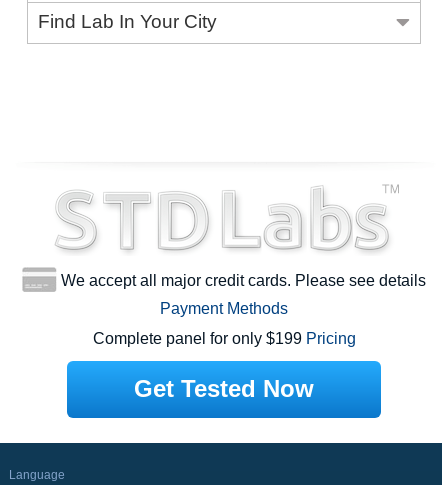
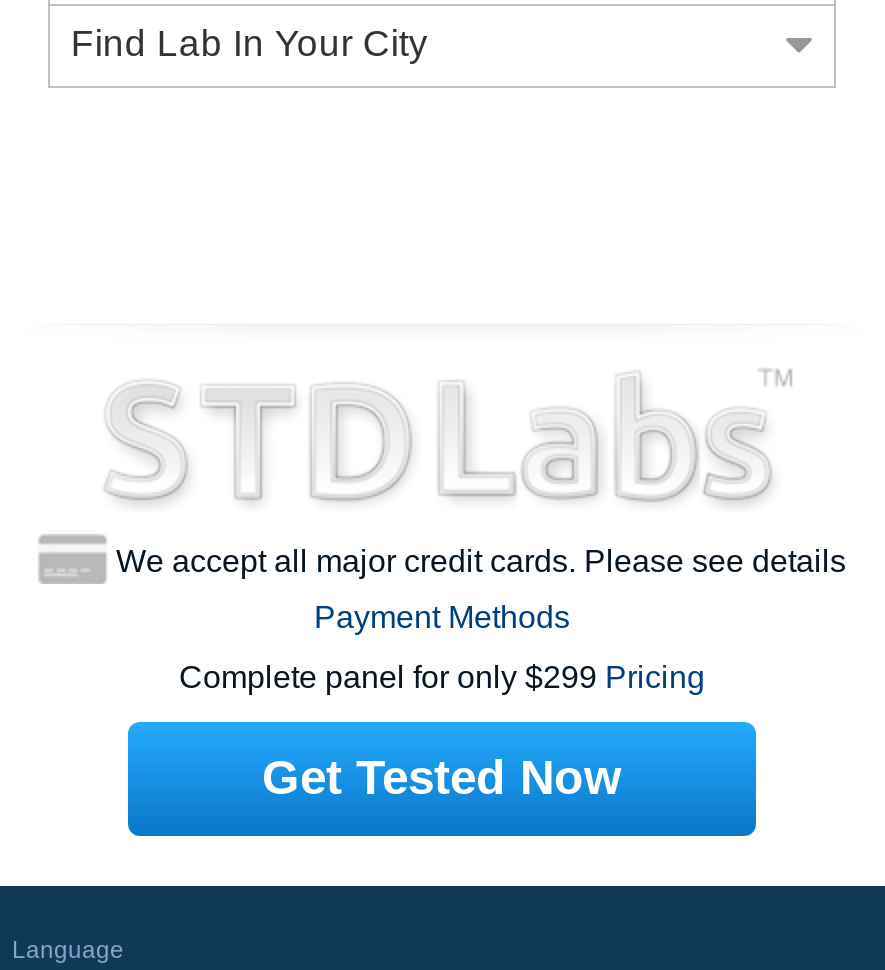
- Complete panel for only $199 Pricing
+ Complete panel for only $299 Pricing
